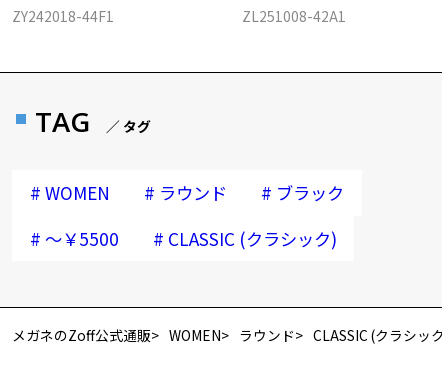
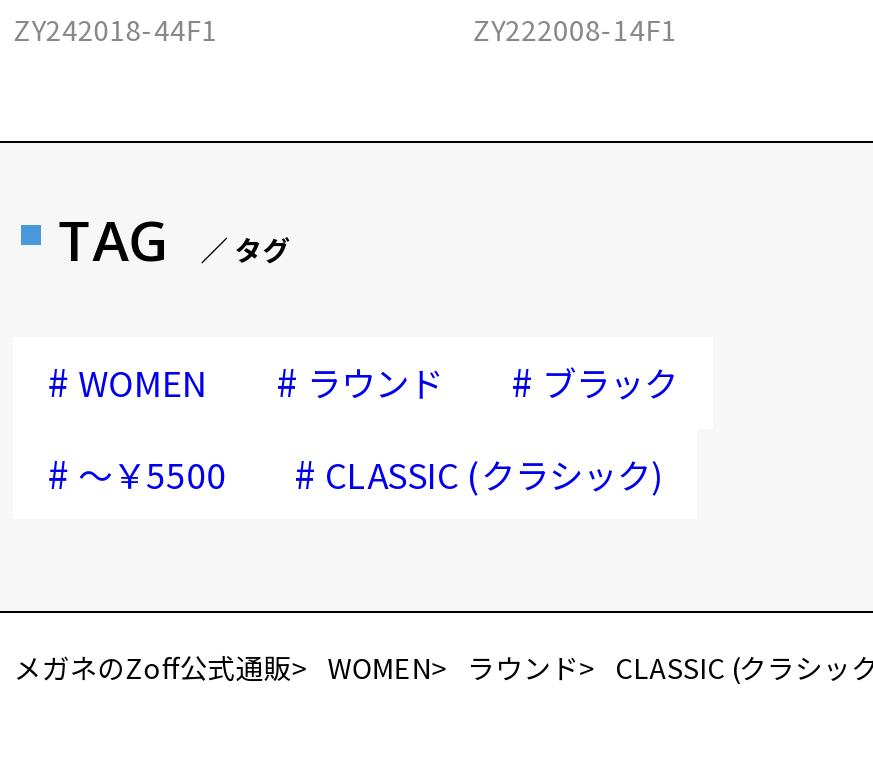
- ZL251008-42A1
+ ZY222008-14F1
